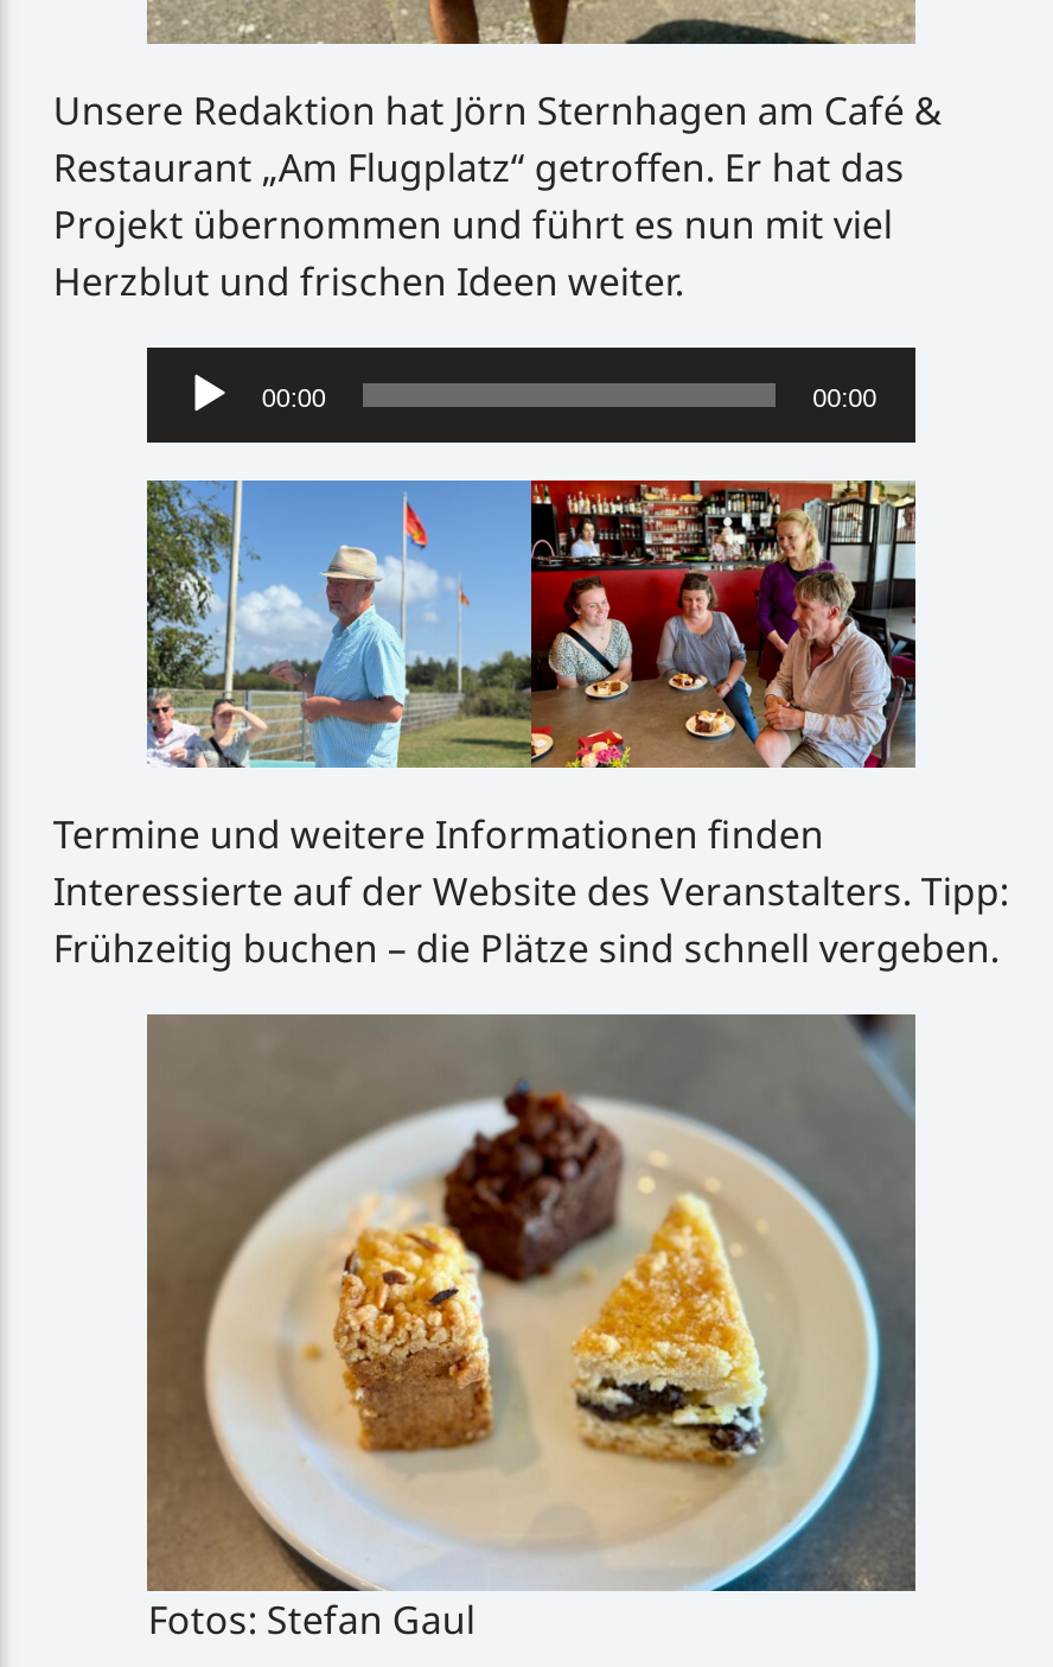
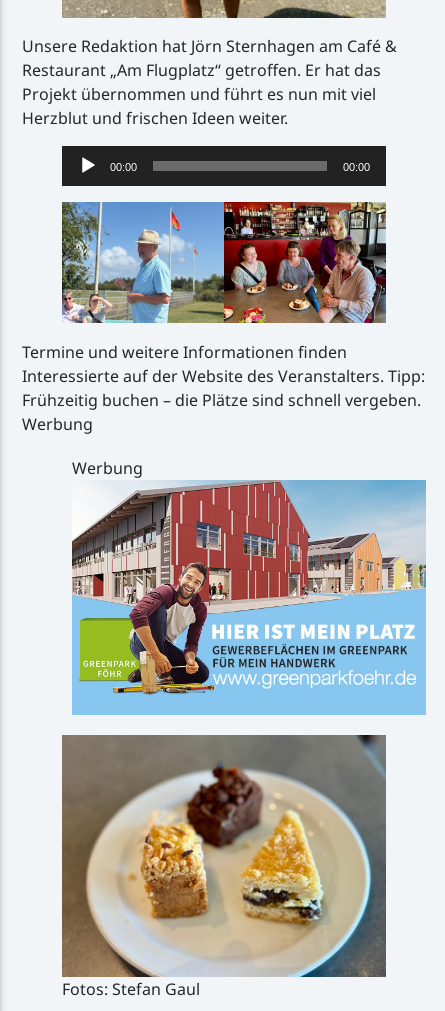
+ [image]
+ Werbung
+ Werbung
